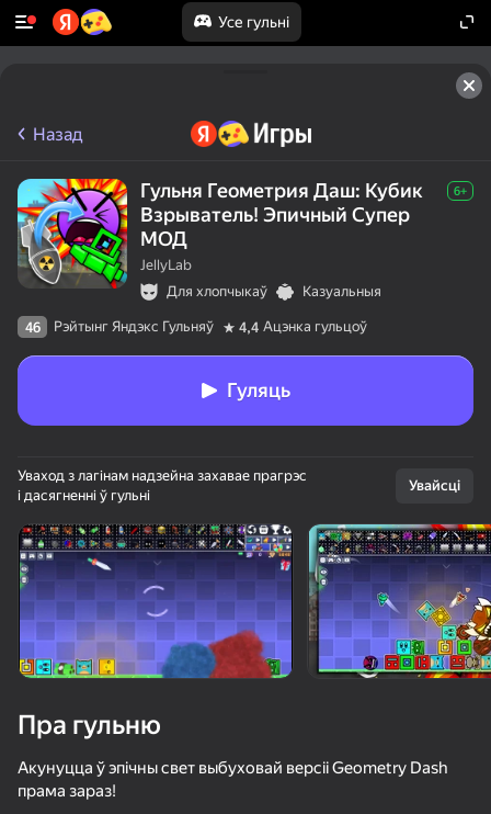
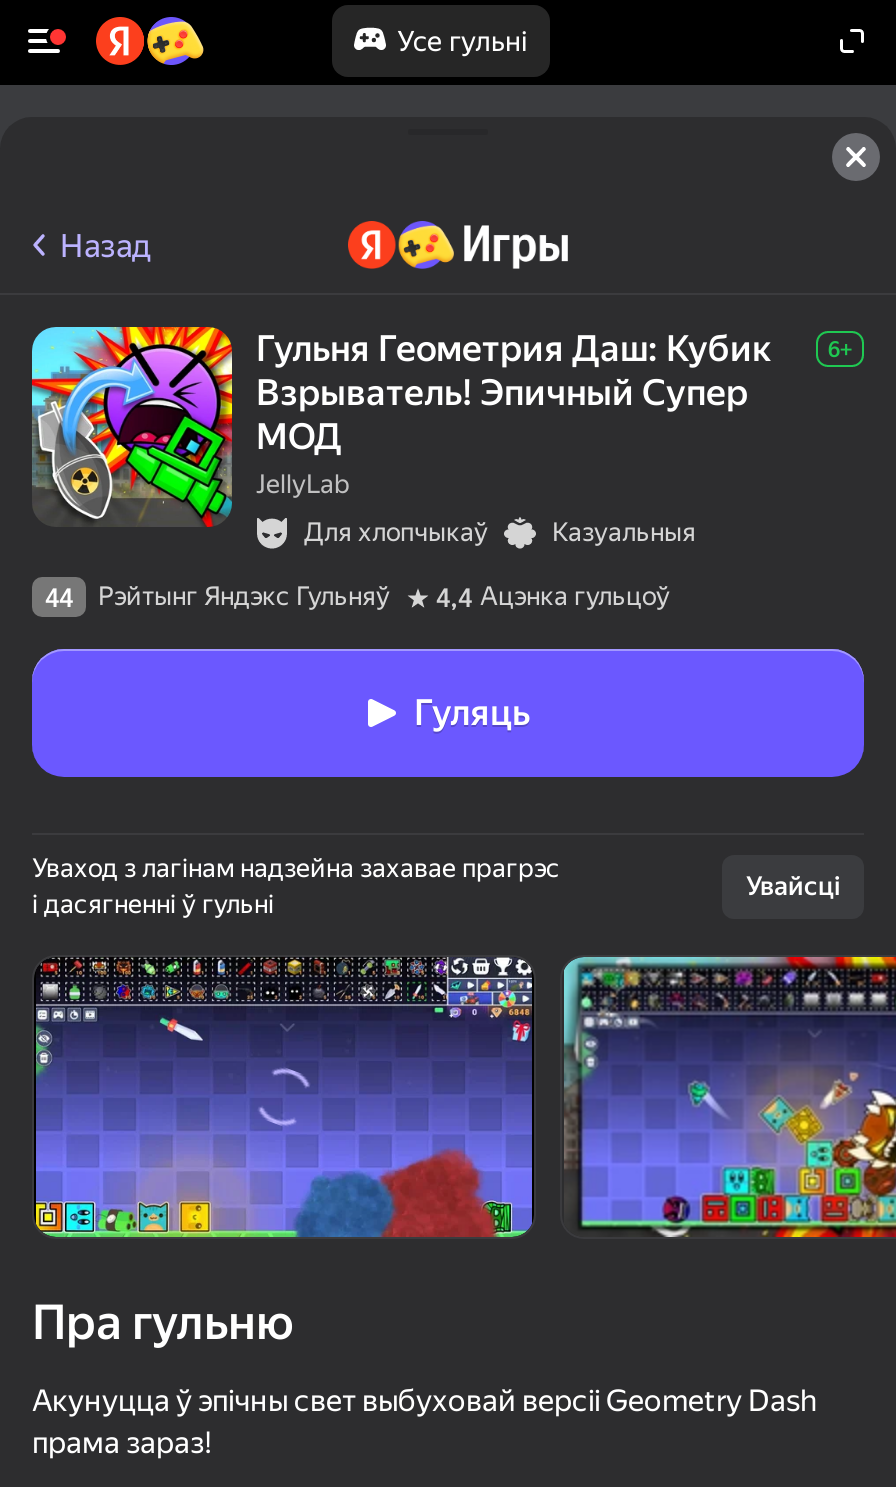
- 46 Рэйтынг Яндэкс Гульняў 4,4 Ацэнка гульцоў
+ 44 Рэйтынг Яндэкс Гульняў 4,4 Ацэнка гульцоў
